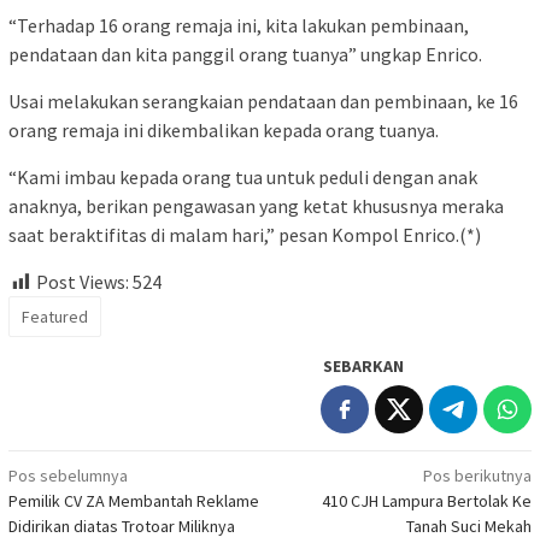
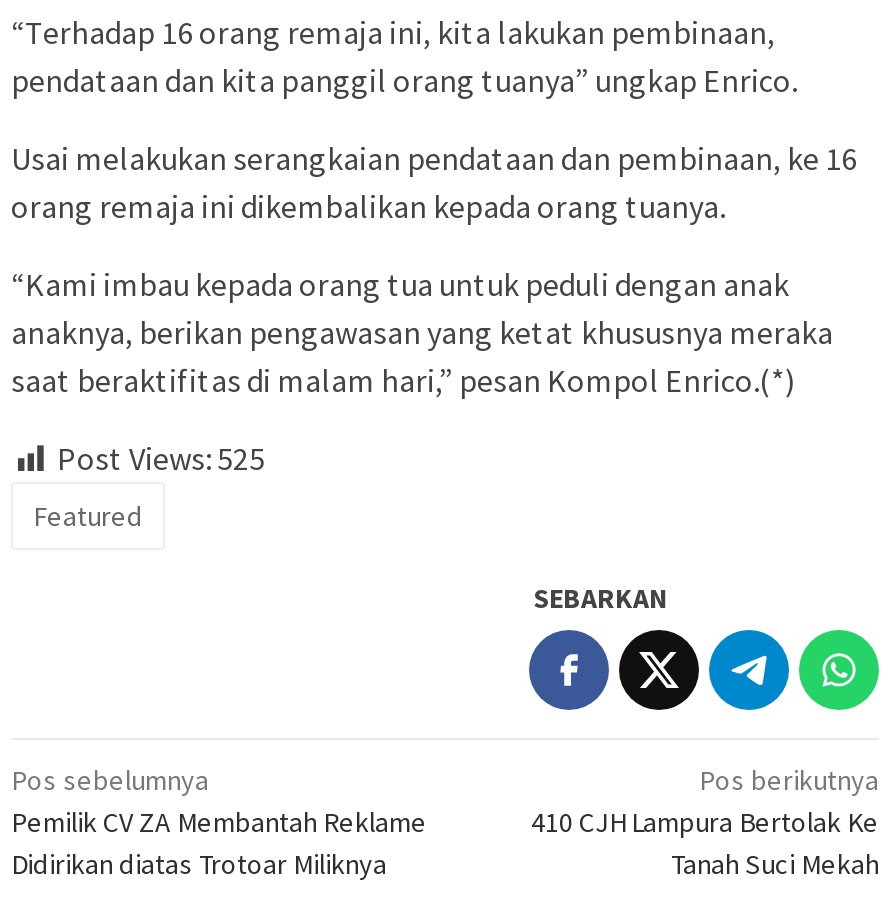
- Post Views: 524
+ Post Views: 525
